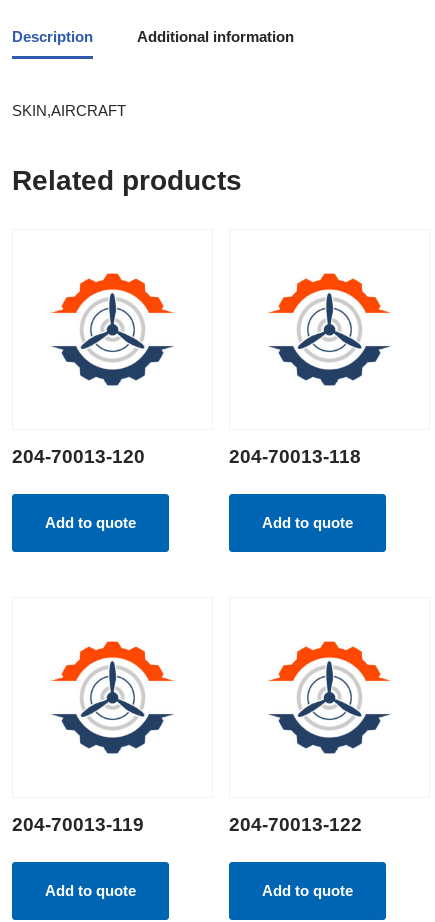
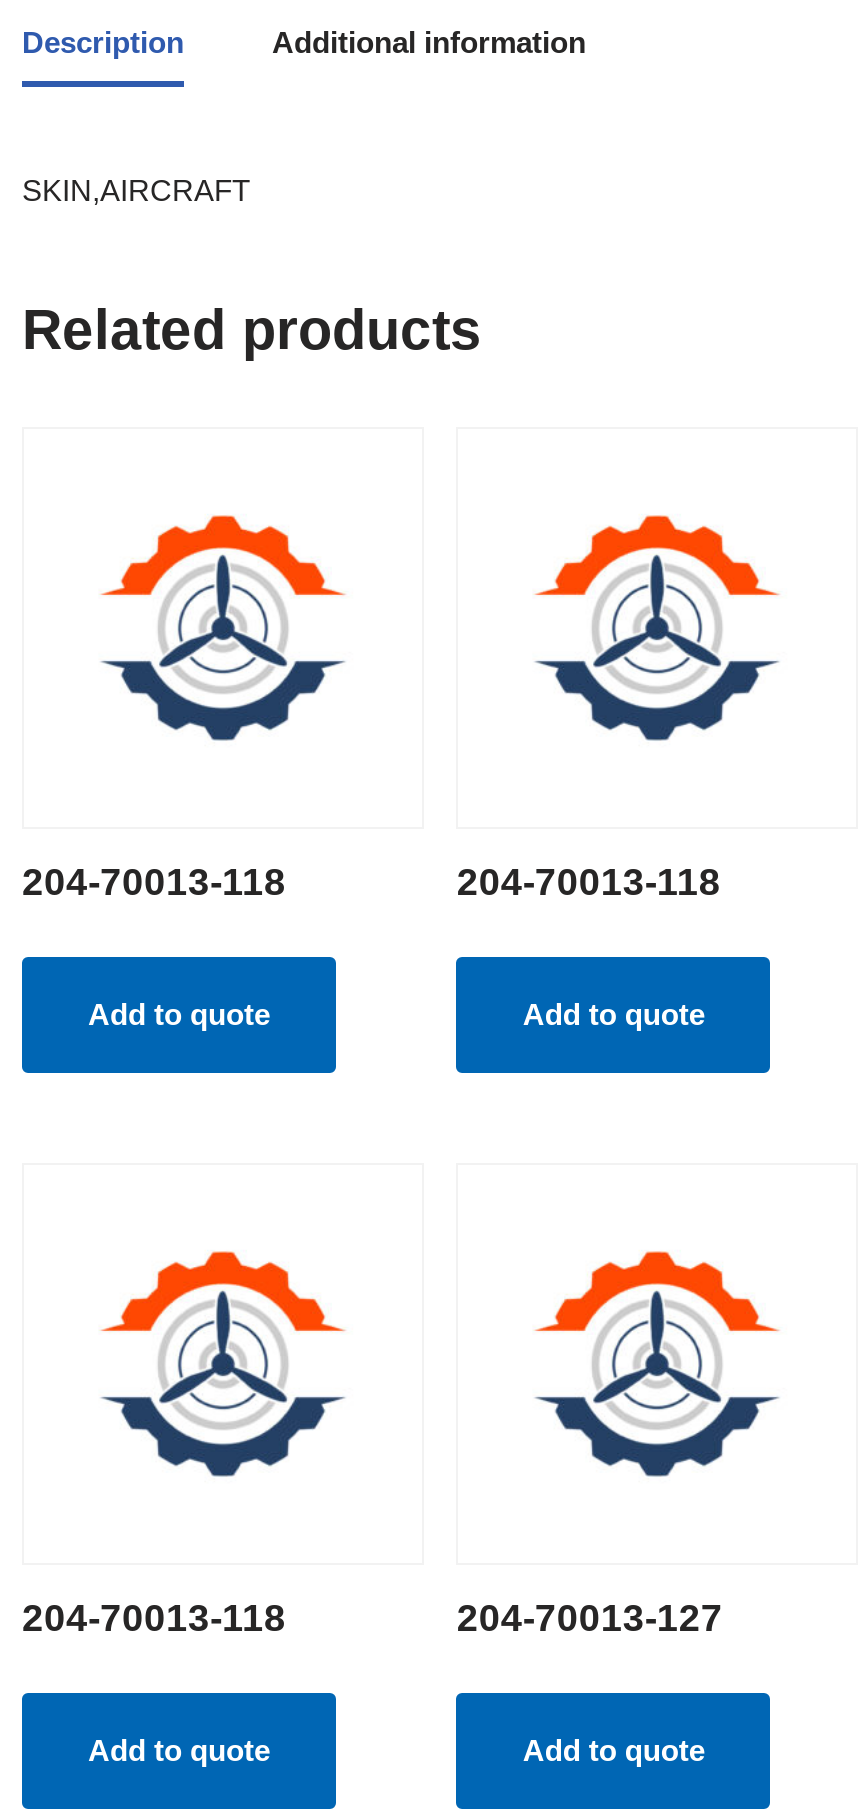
- 204-70013-120
+ 204-70013-118

- 204-70013-119
+ 204-70013-118

- 204-70013-122
+ 204-70013-127
